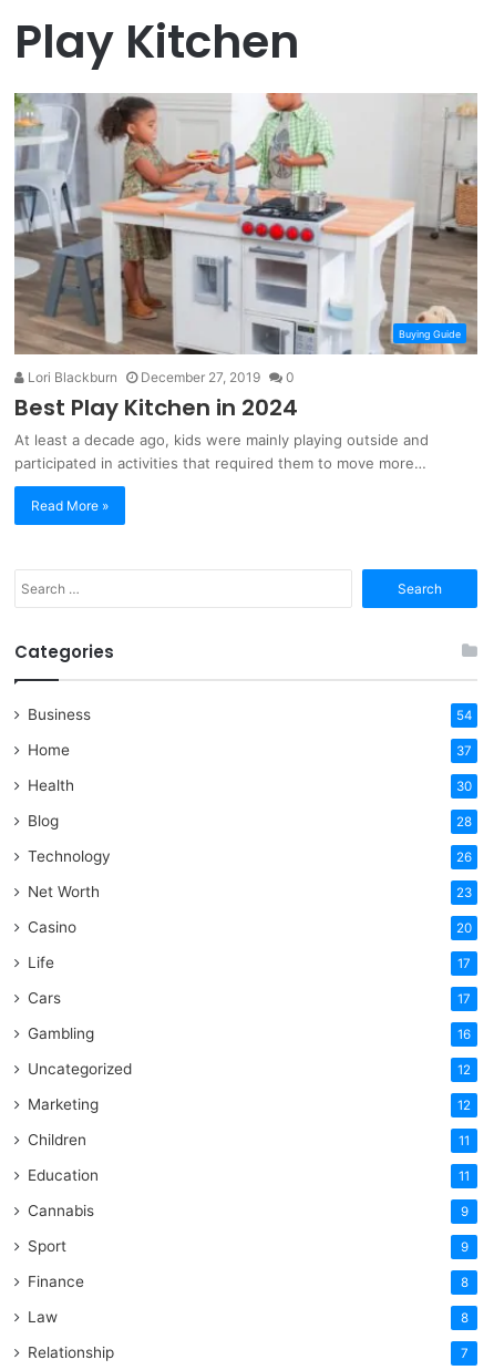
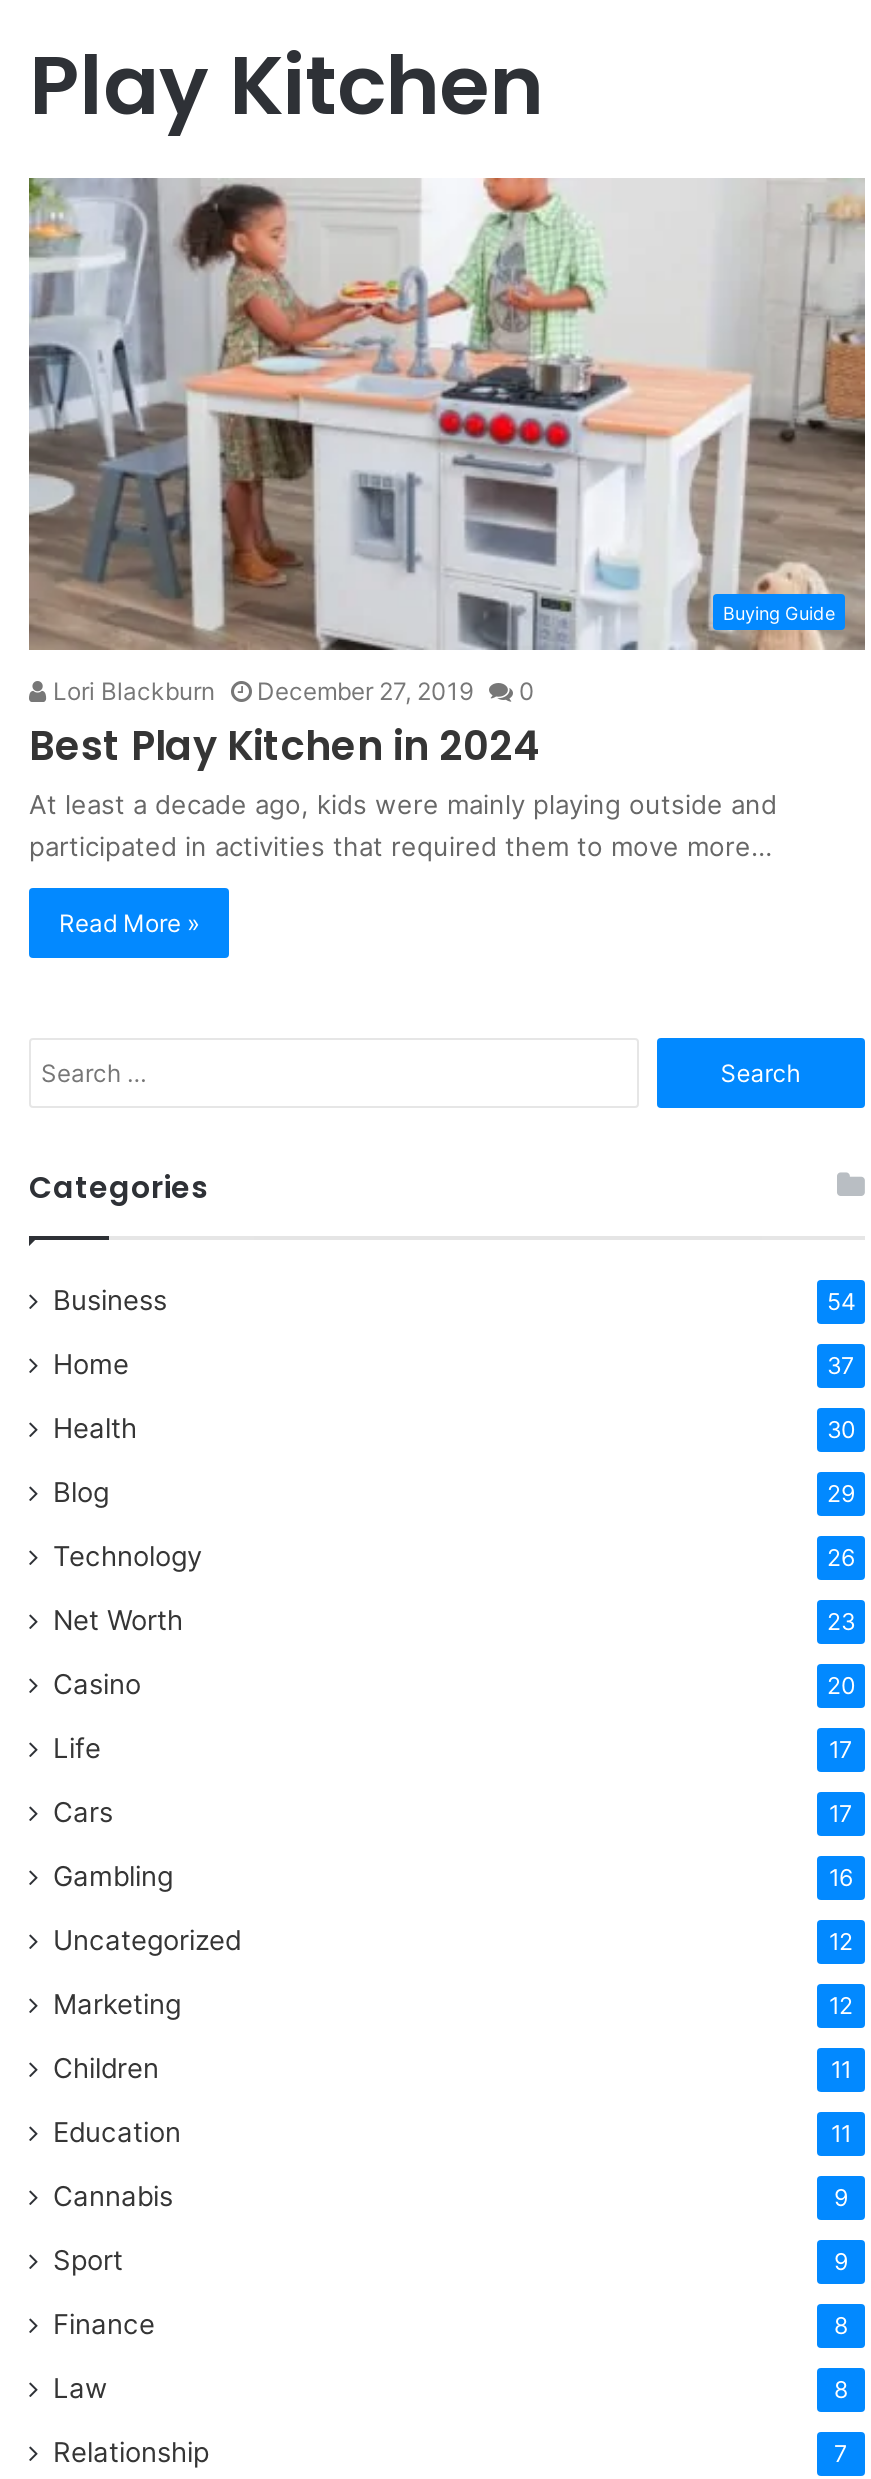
- 28
+ 29
